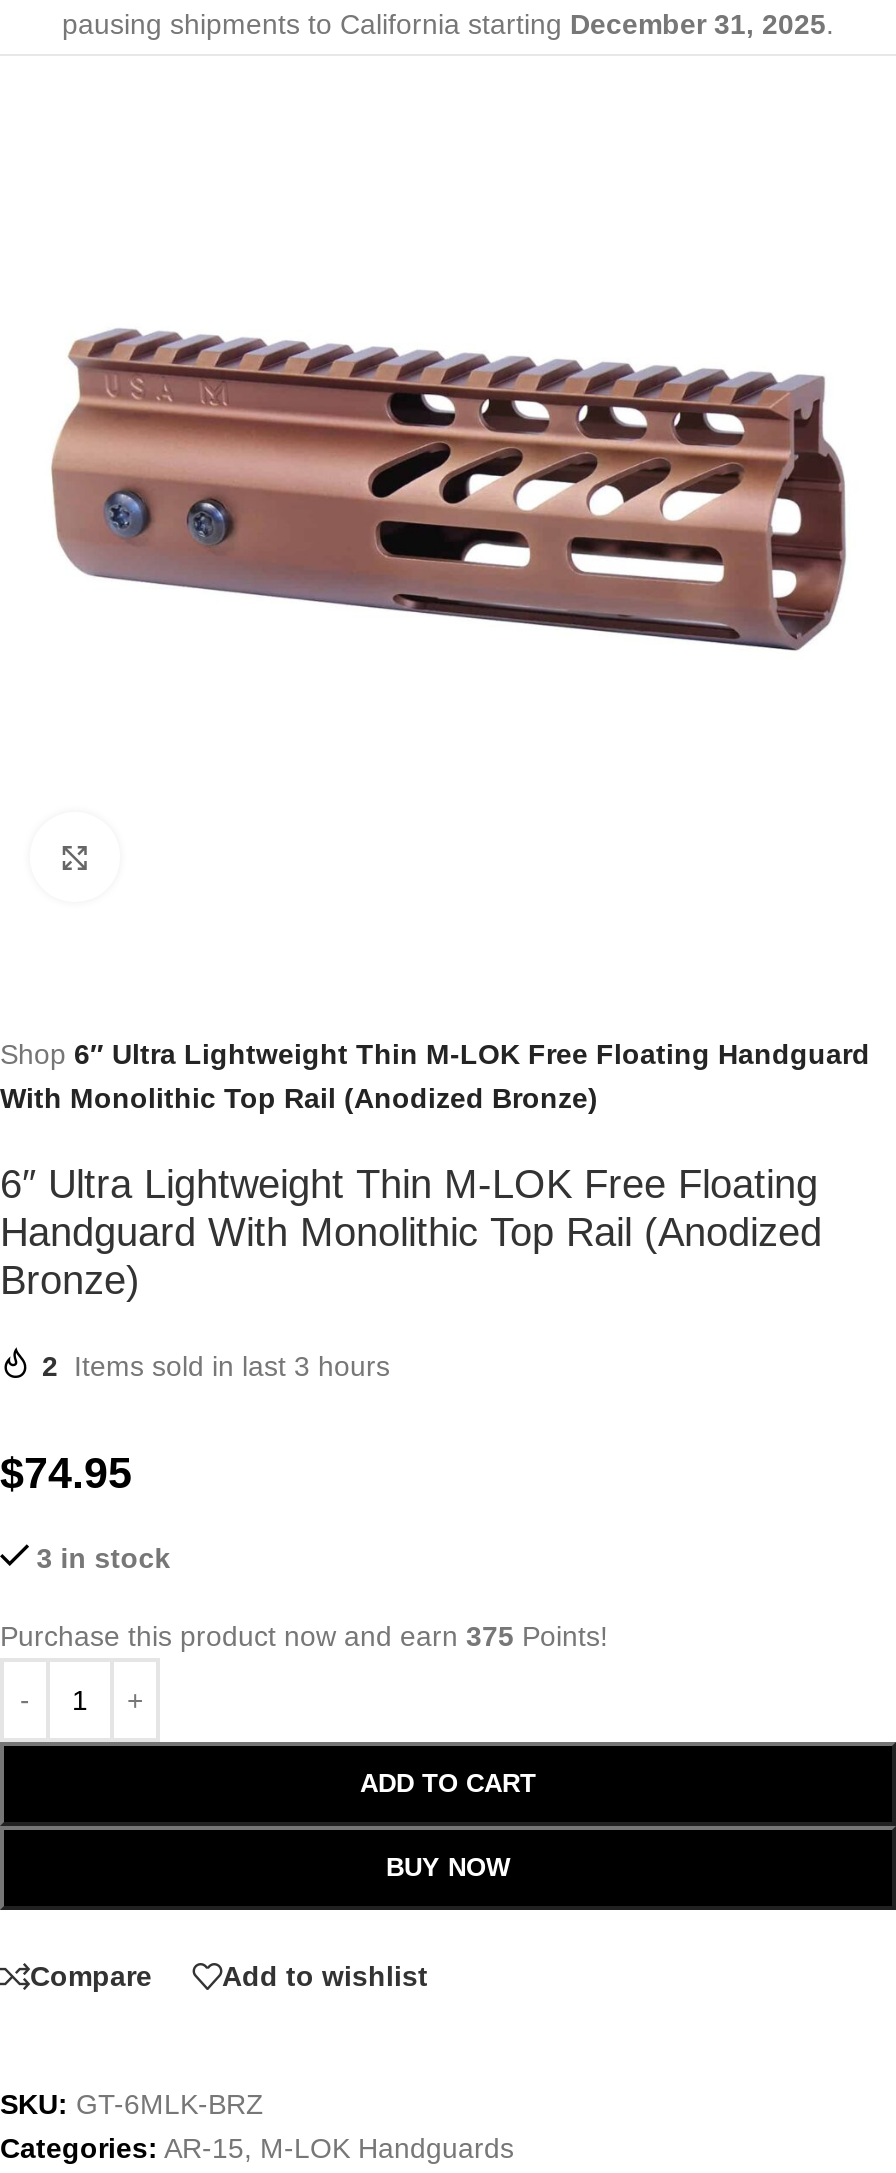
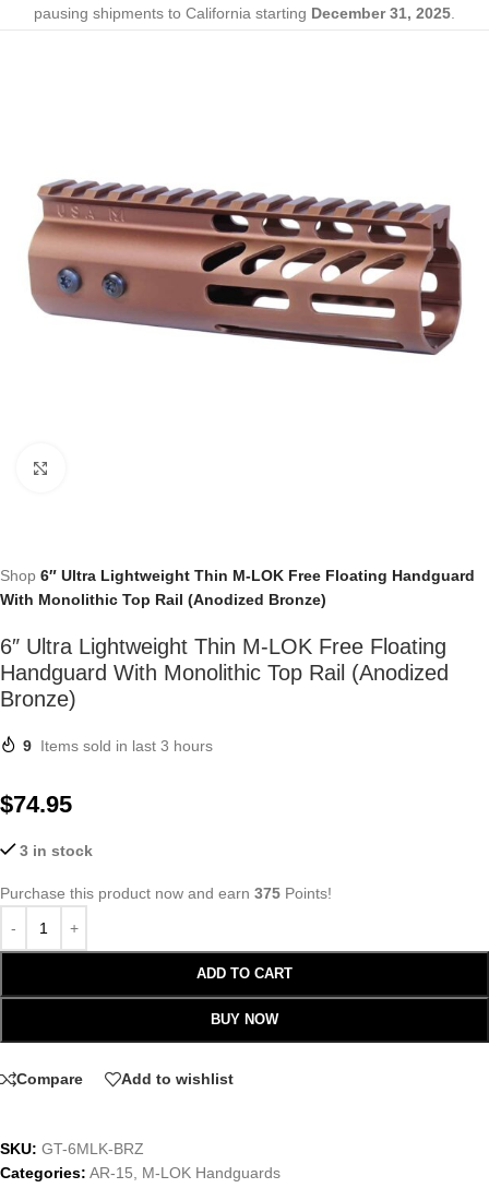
- 2 Items sold in last 3 hours
+ 9 Items sold in last 3 hours
